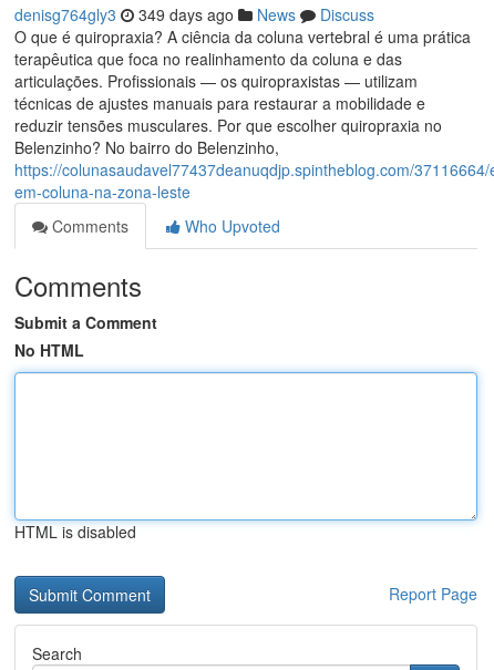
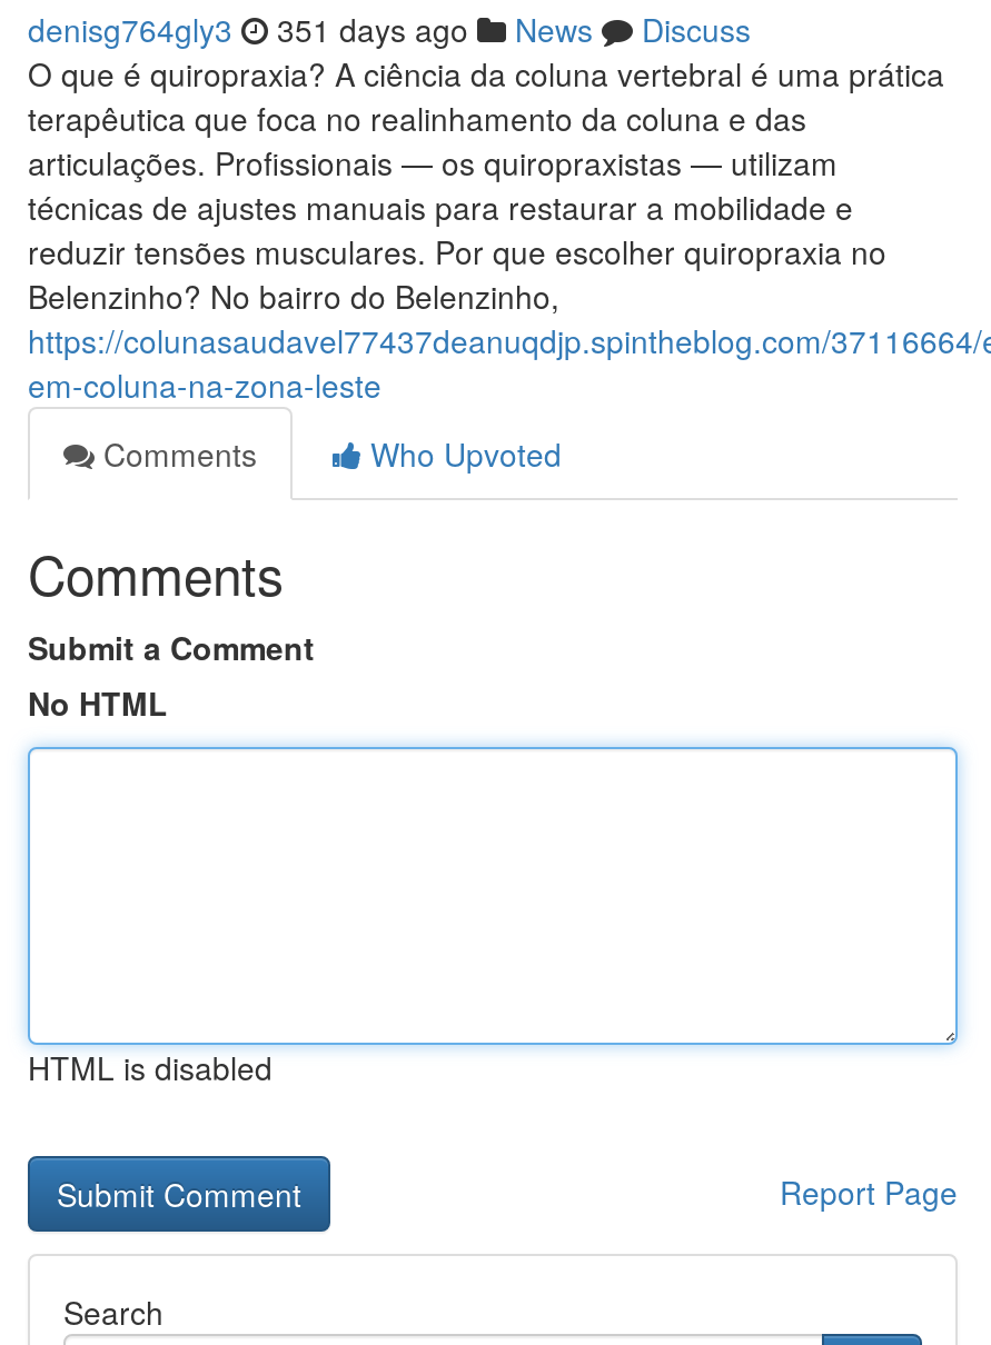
- denisg764gly3 349 days ago News Discuss
+ denisg764gly3 351 days ago News Discuss
